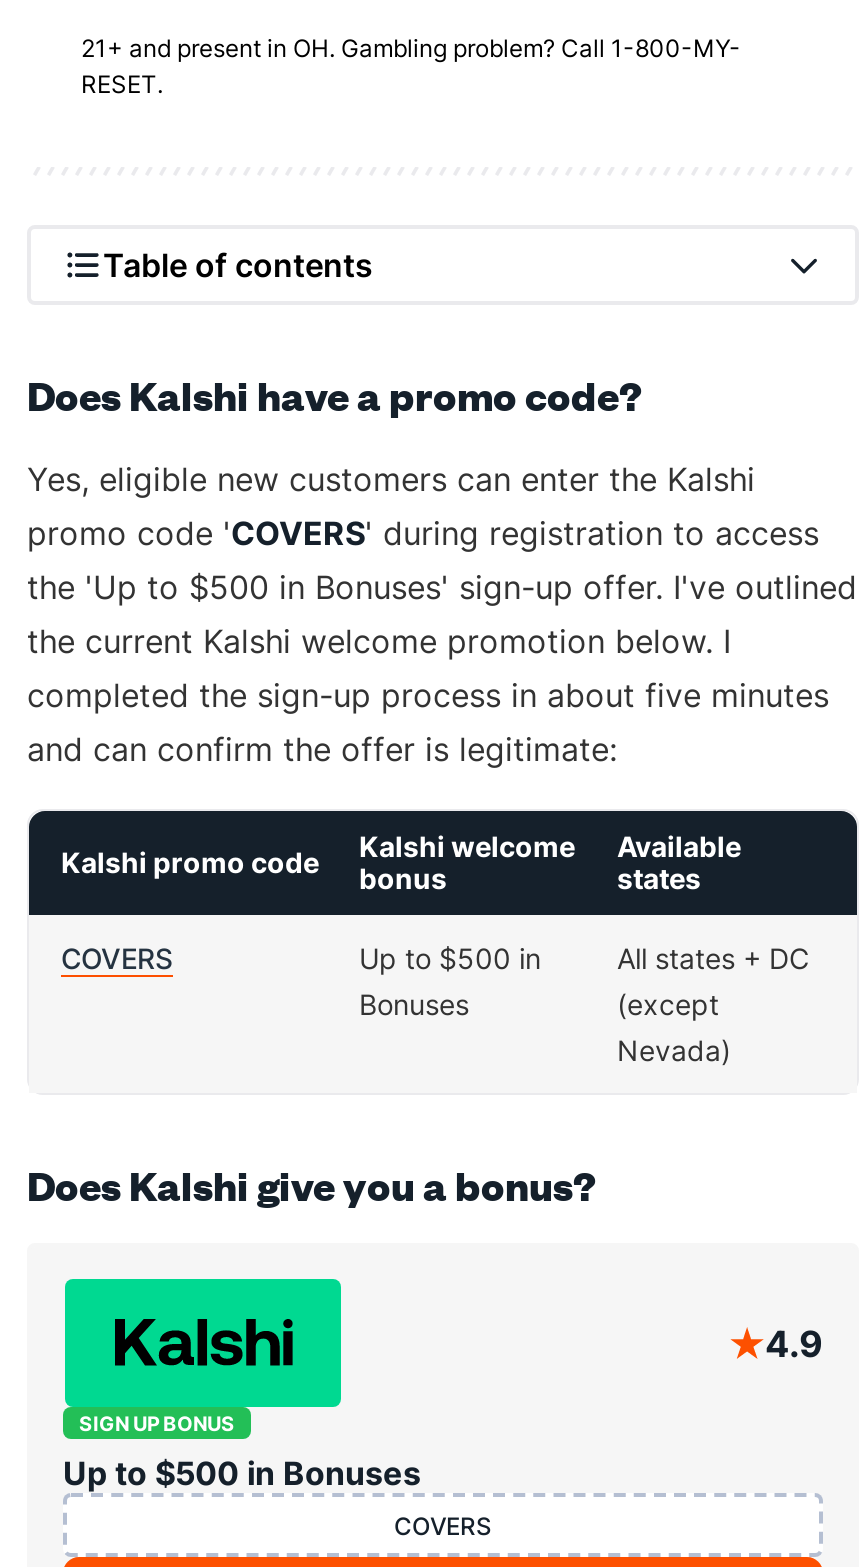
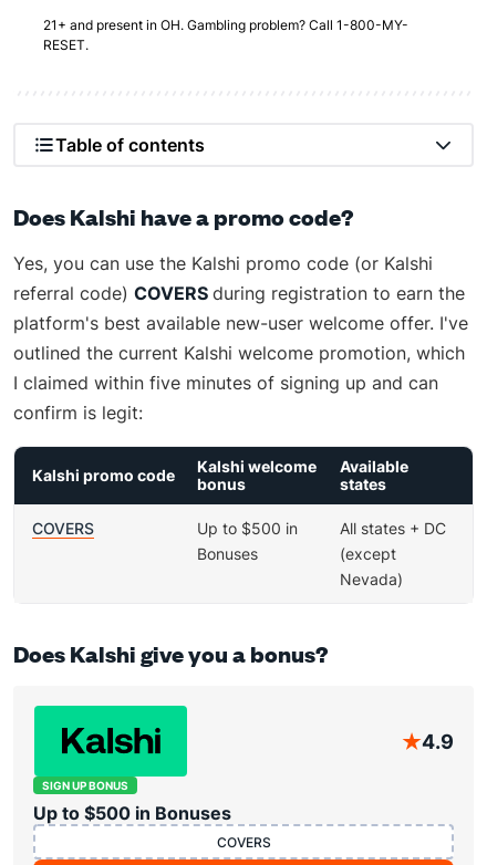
- Yes, eligible new customers can enter the Kalshi
- promo code ' COVERS ' during registration to access
- the 'Up to $500 in Bonuses' sign-up offer. I've outlined
- the current Kalshi welcome promotion below. I
- completed the sign-up process in about five minutes
- and can confirm the offer is legitimate:
+ Yes, you can use the Kalshi promo code (or Kalshi
+ referral code) COVERS during registration to earn the
+ platform's best available new-user welcome offer. I've
+ outlined the current Kalshi welcome promotion, which
+ I claimed within five minutes of signing up and can
+ confirm is legit:
